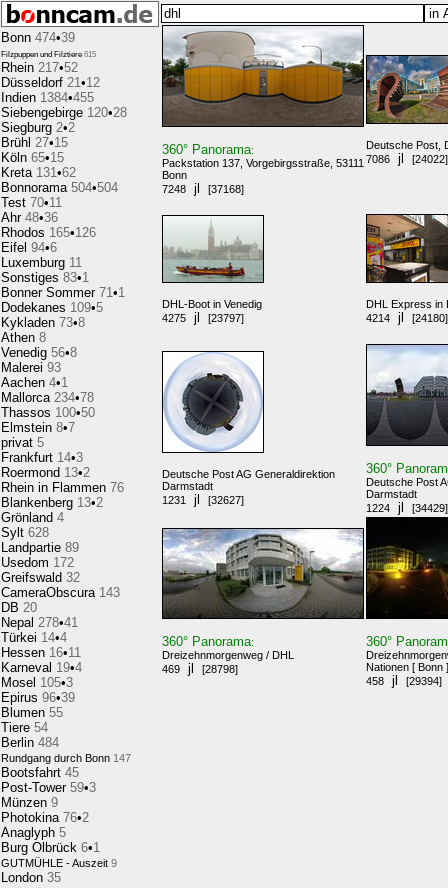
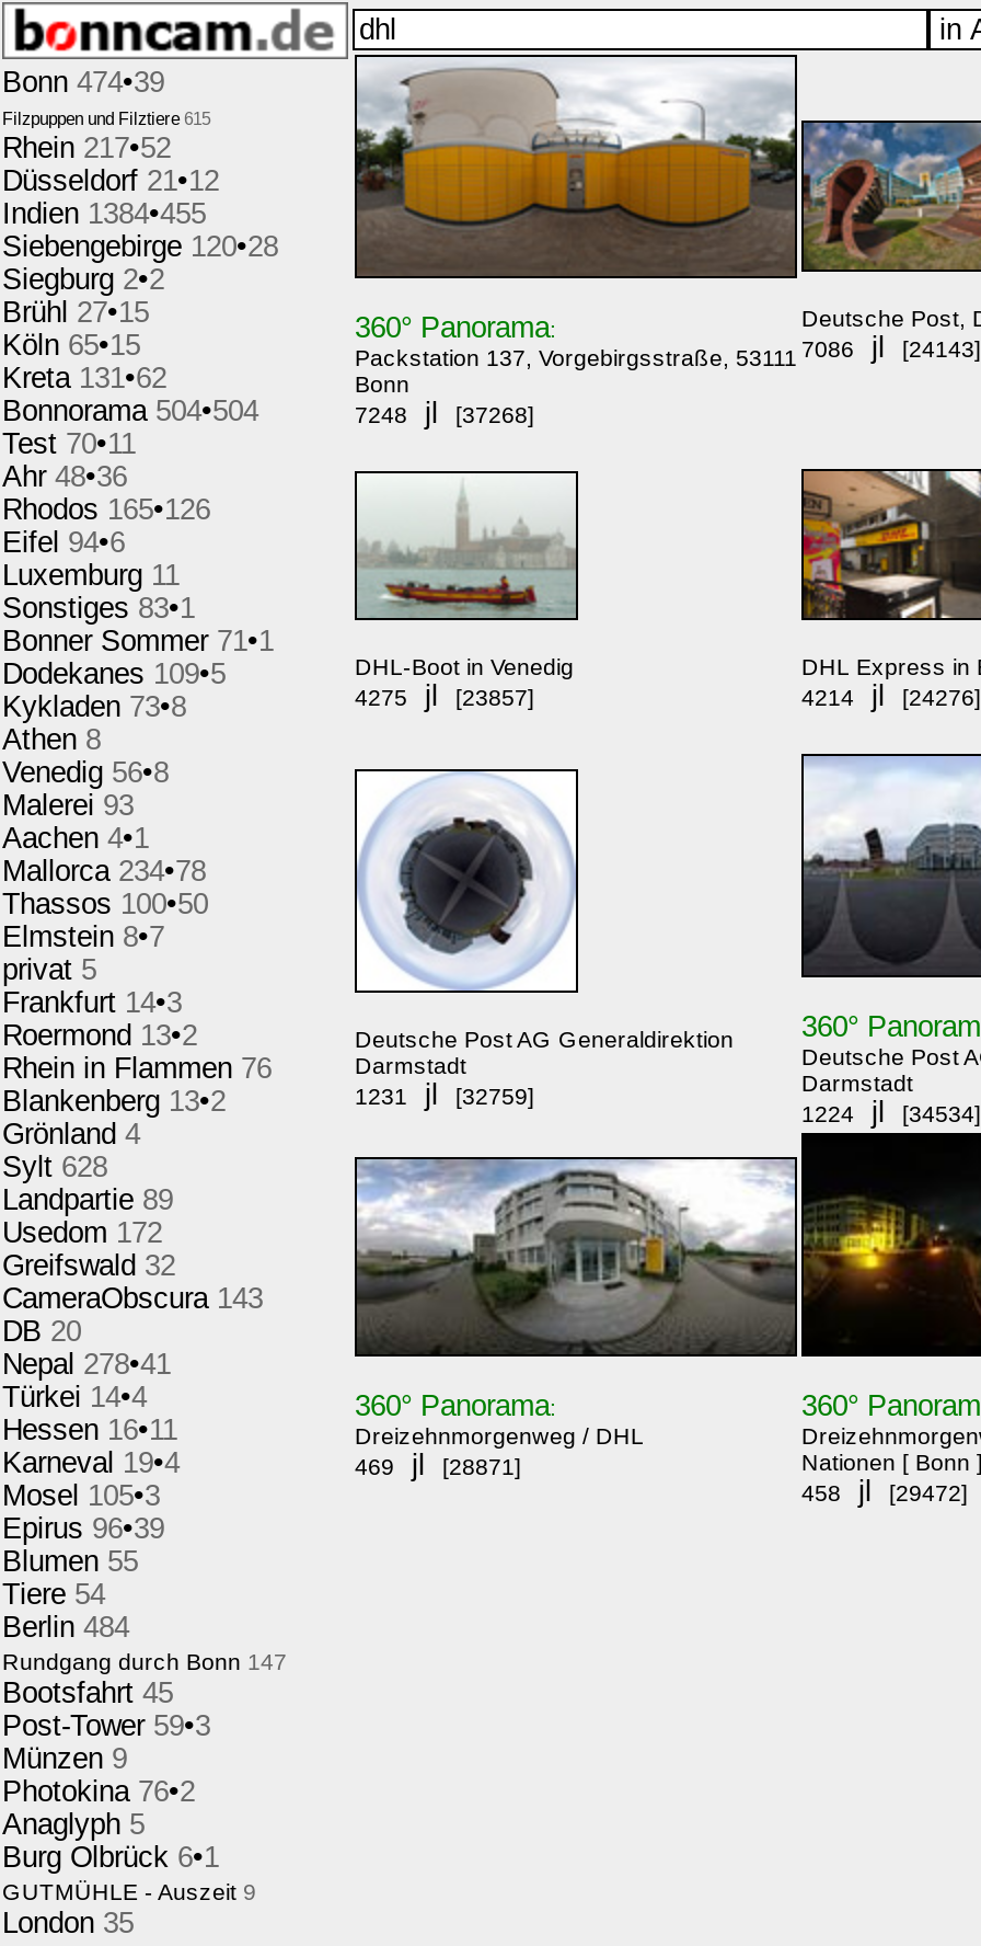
- Packstation 137, Vorgebirgsstraße, 53111 7086 jl [24022]
+ Packstation 137, Vorgebirgsstraße, 53111 7086 jl [24143]

- 7248 jl [37168]
+ 7248 jl [37268]

- 4275 jl [23797]
+ 4275 jl [23857]

- 4214 jl [24180]
+ 4214 jl [24276]

- 1231 jl [32627]
+ 1231 jl [32759]

- 1224 jl [34429]
+ 1224 jl [34534]

- 469 jl [28798]
+ 469 jl [28871]

- 458 jl [29394]
+ 458 jl [29472]
